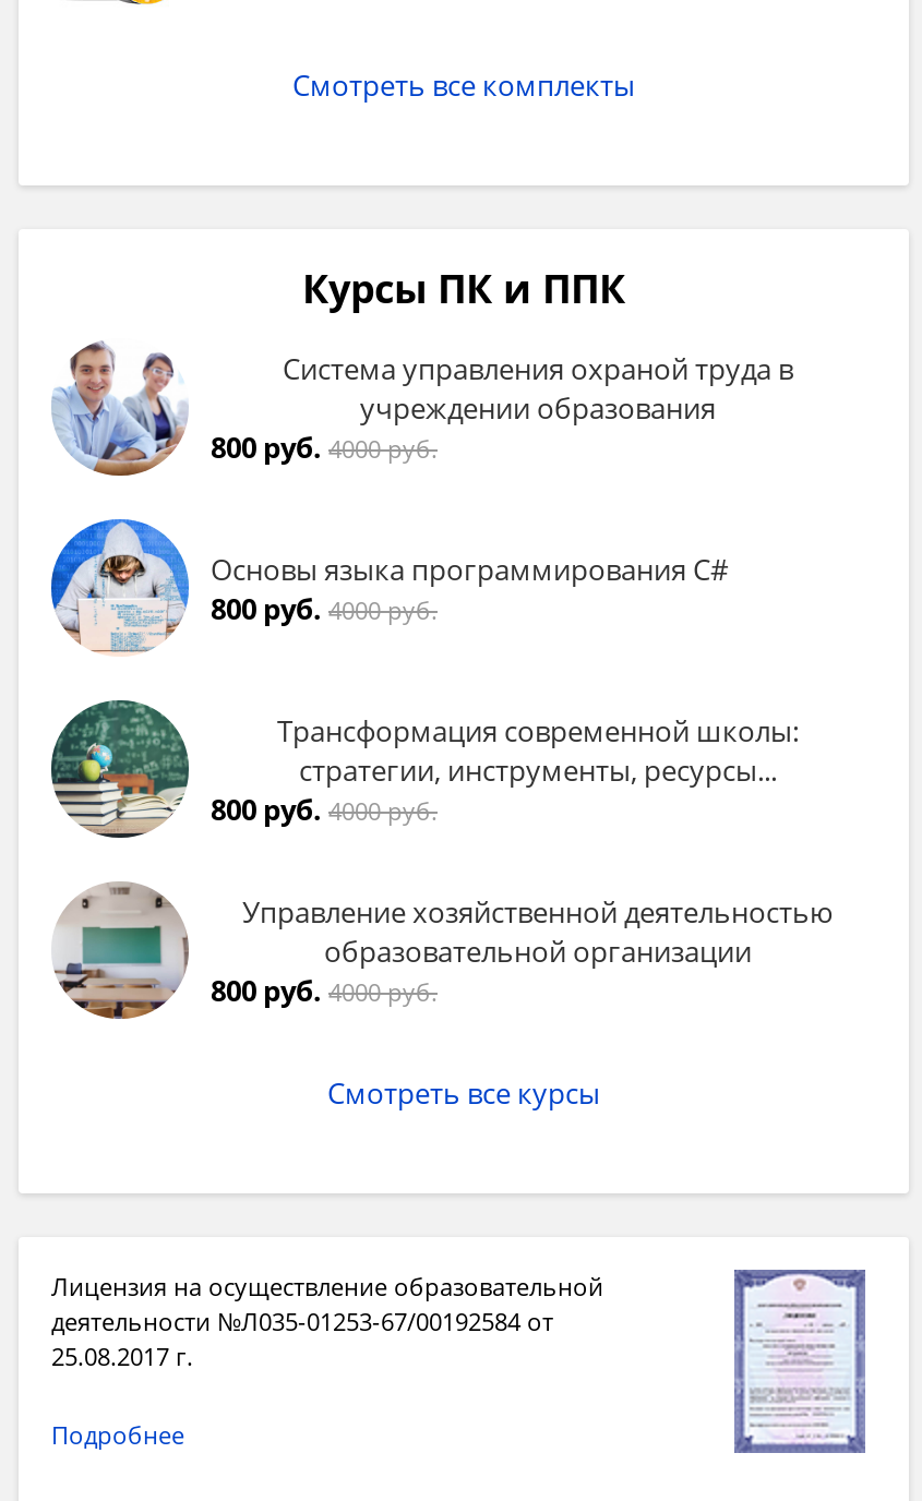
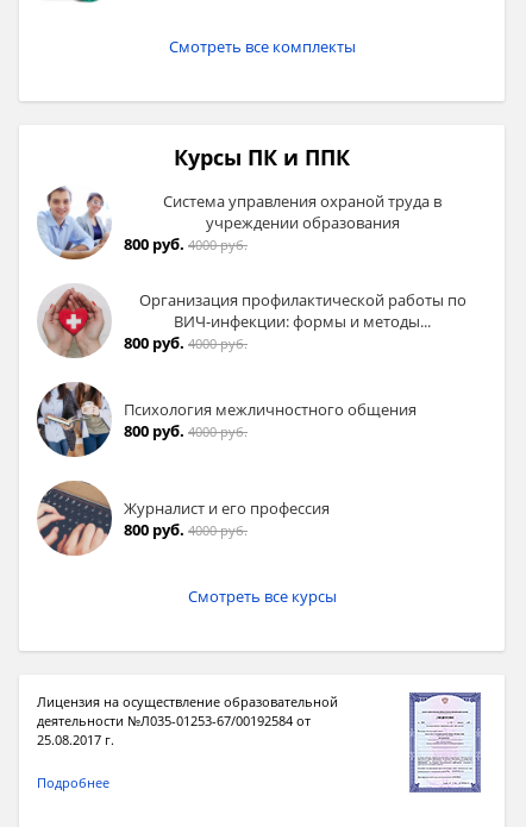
- [image]
- Основы языка программирования C#
+ [image]
+ Организация профилактической работы по
+ ВИЧ-инфекции: формы и методы...

- [image]
+ [image]

- Трансформация современной школы:
- стратегии, инструменты, ресурсы...
+ Психология межличностного общения

- [image]
- Управление хозяйственной деятельностью
- образовательной организации
+ [image]
+ Журналист и его профессия
